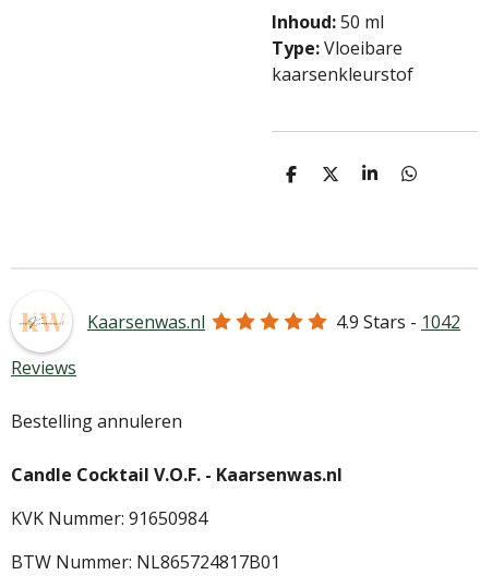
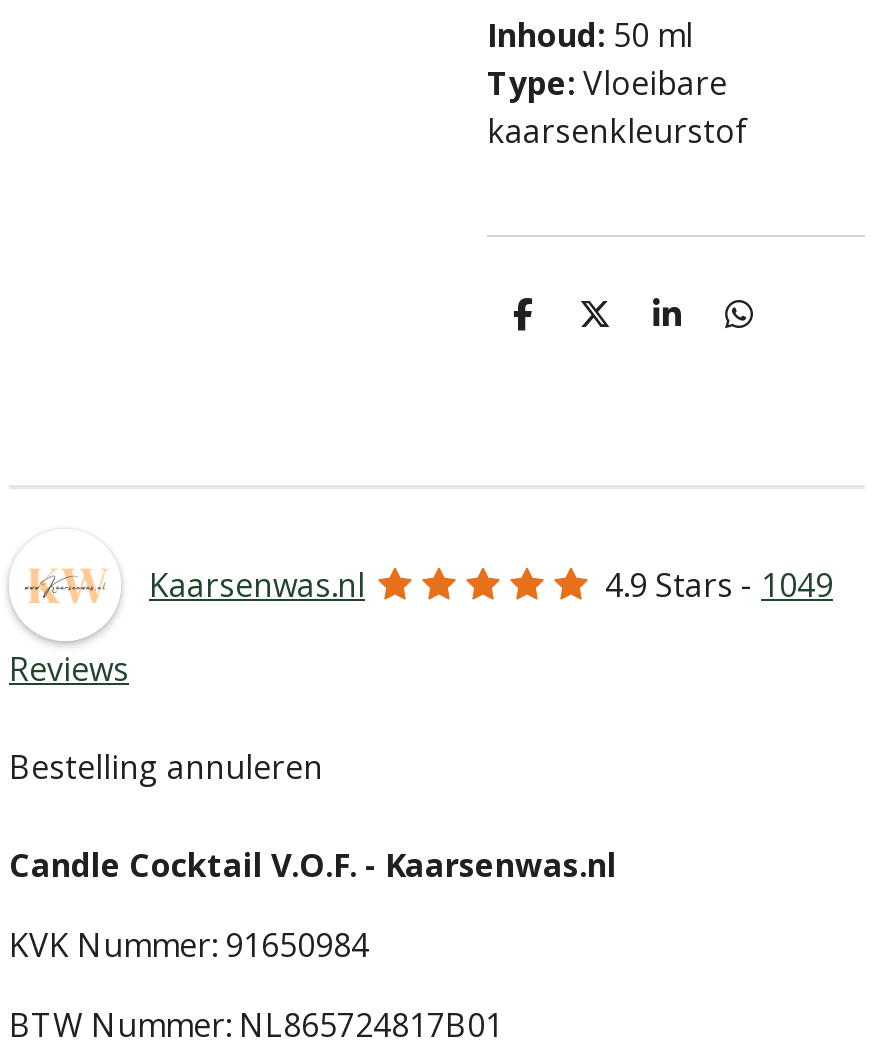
- 4.9 Stars - 1042
+ 4.9 Stars - 1049
